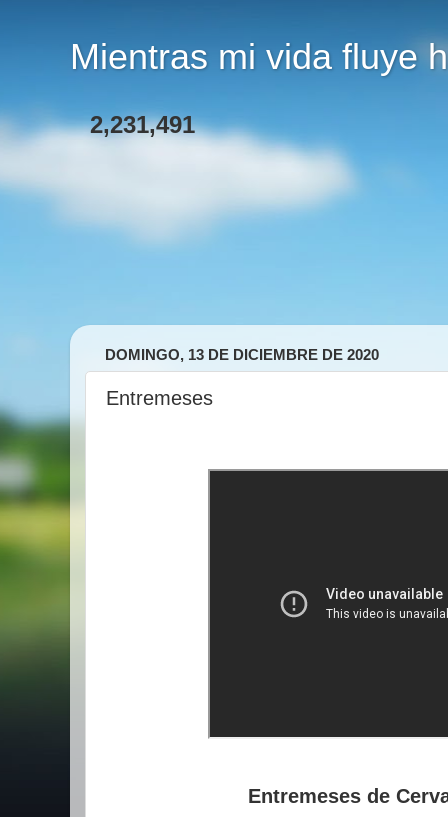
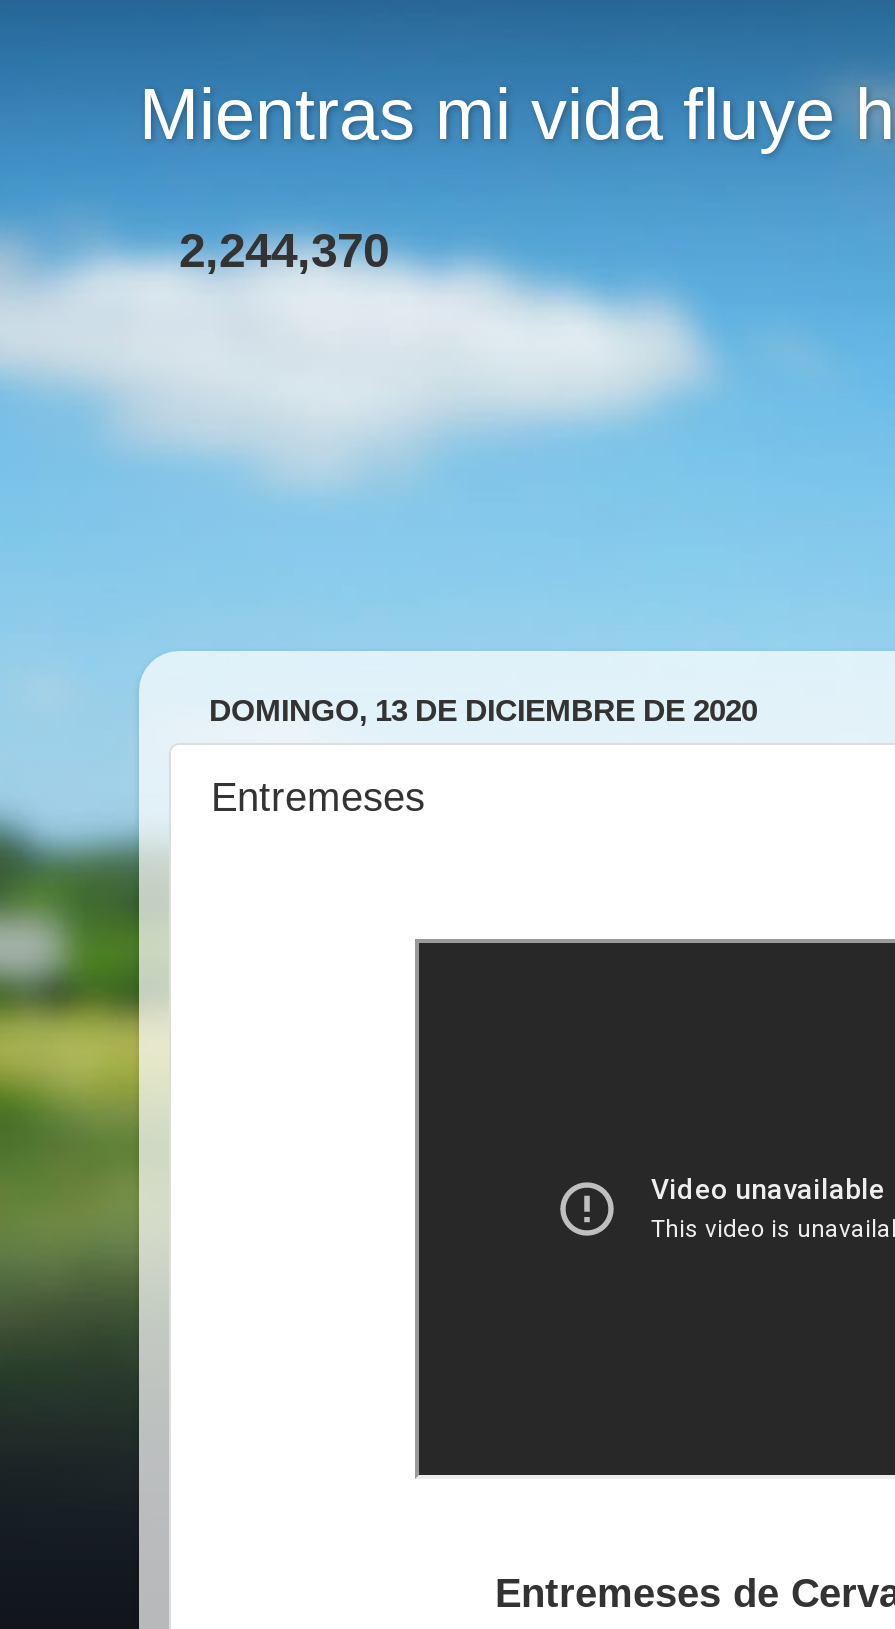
- 2,231,491
+ 2,244,370
